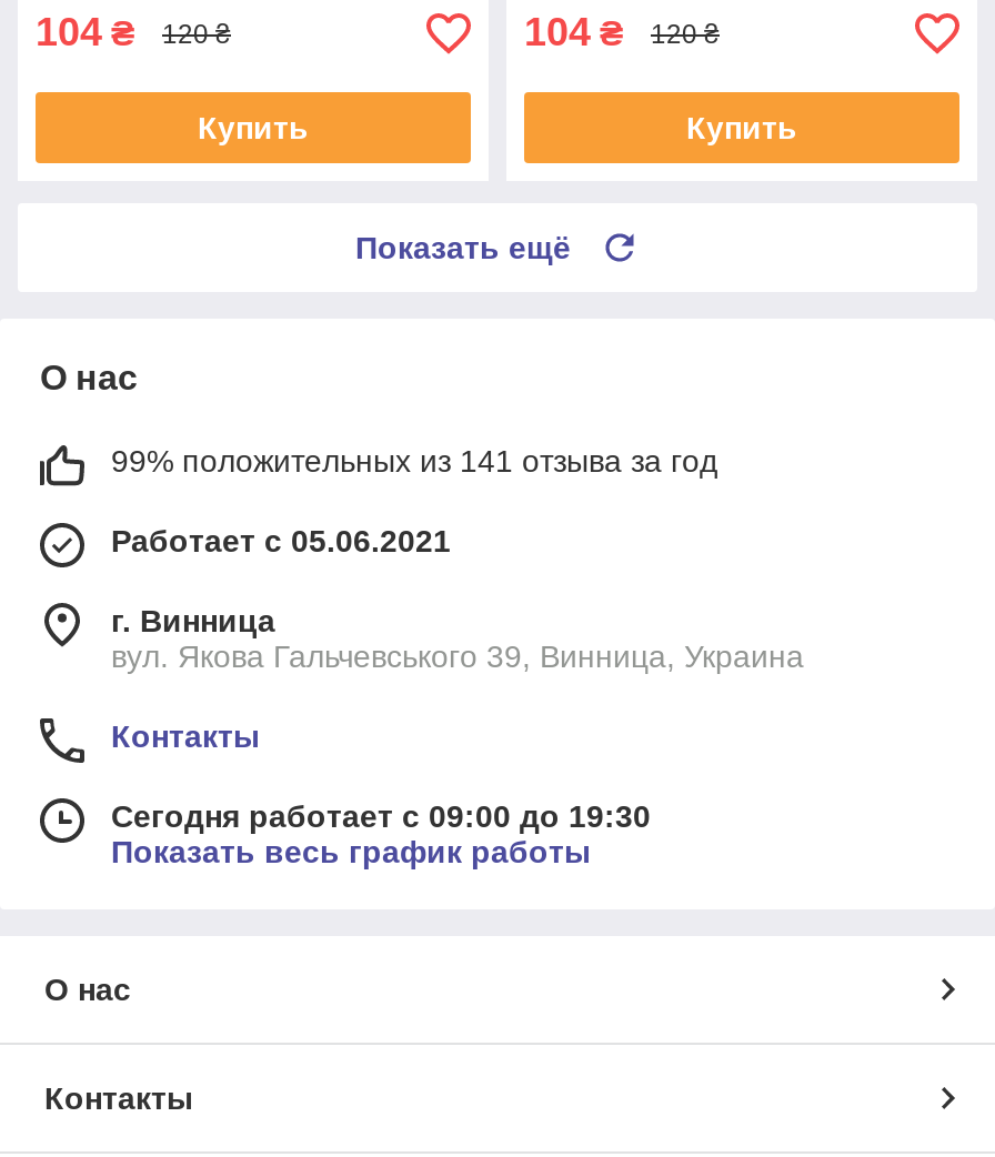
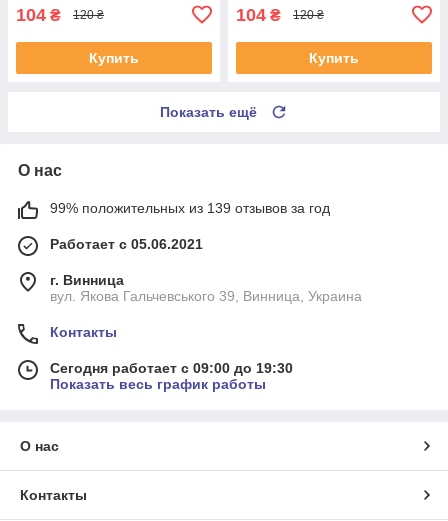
- 99% положительных из 141 отзыва за год
+ 99% положительных из 139 отзывов за год
